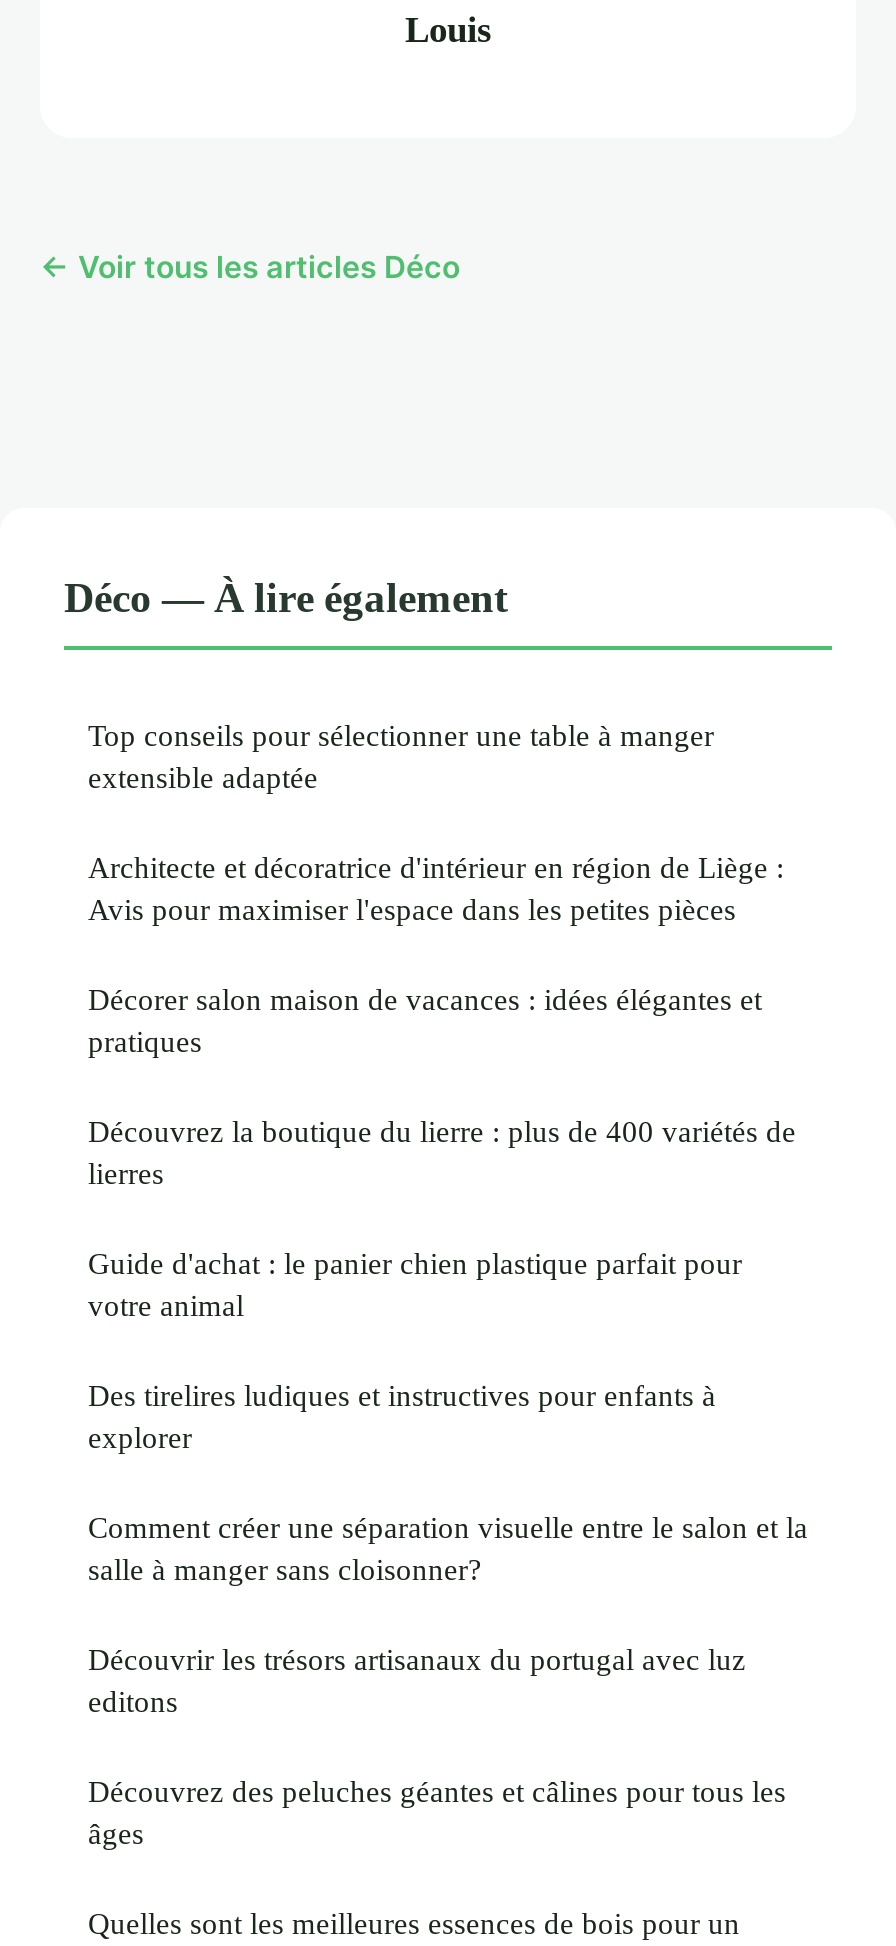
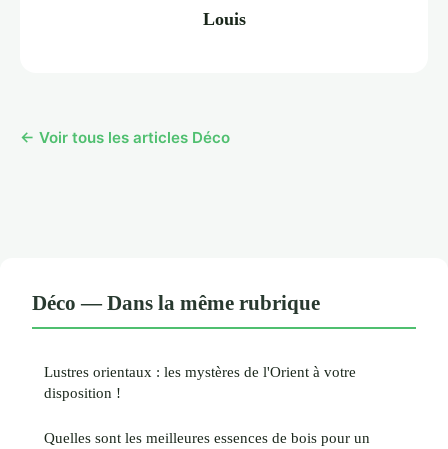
- Déco — À lire également
- Top conseils pour sélectionner une table à manger
- extensible adaptée
- Architecte et décoratrice d'intérieur en région de Liège :
- Avis pour maximiser l'espace dans les petites pièces
- Décorer salon maison de vacances : idées élégantes et
- pratiques
- Découvrez la boutique du lierre : plus de 400 variétés de
- lierres
- Guide d'achat : le panier chien plastique parfait pour
- votre animal
- Des tirelires ludiques et instructives pour enfants à
- explorer
- Comment créer une séparation visuelle entre le salon et la
- salle à manger sans cloisonner?
- Découvrir les trésors artisanaux du portugal avec luz
- editons
- Découvrez des peluches géantes et câlines pour tous les
- âges
+ Déco — Dans la même rubrique
+ Lustres orientaux : les mystères de l'Orient à votre
+ disposition !
